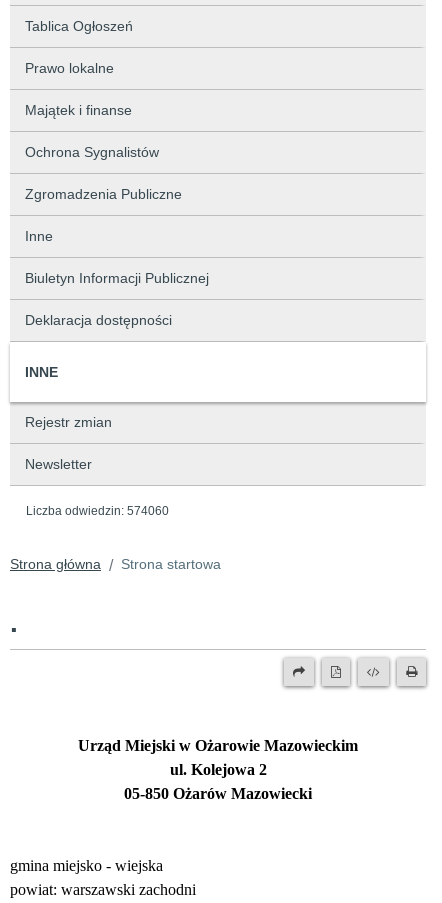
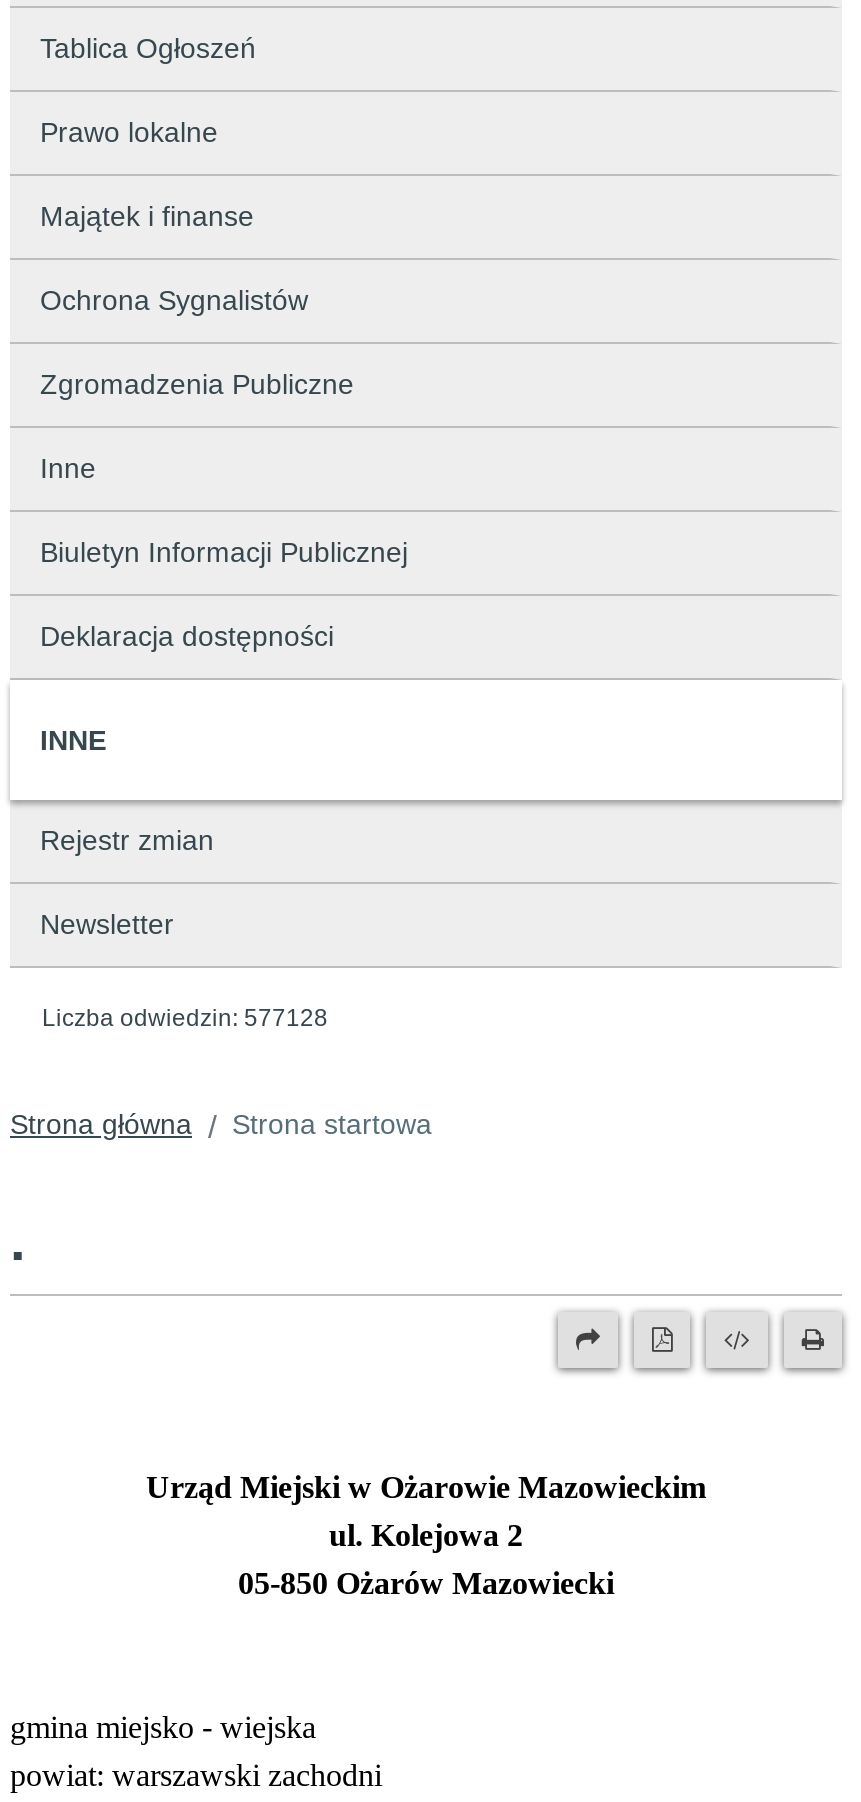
- Liczba odwiedzin: 574060
+ Liczba odwiedzin: 577128
